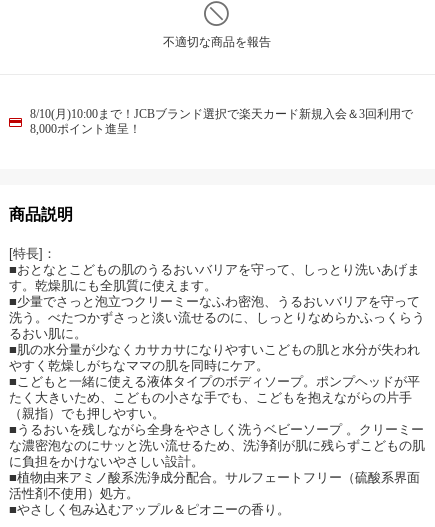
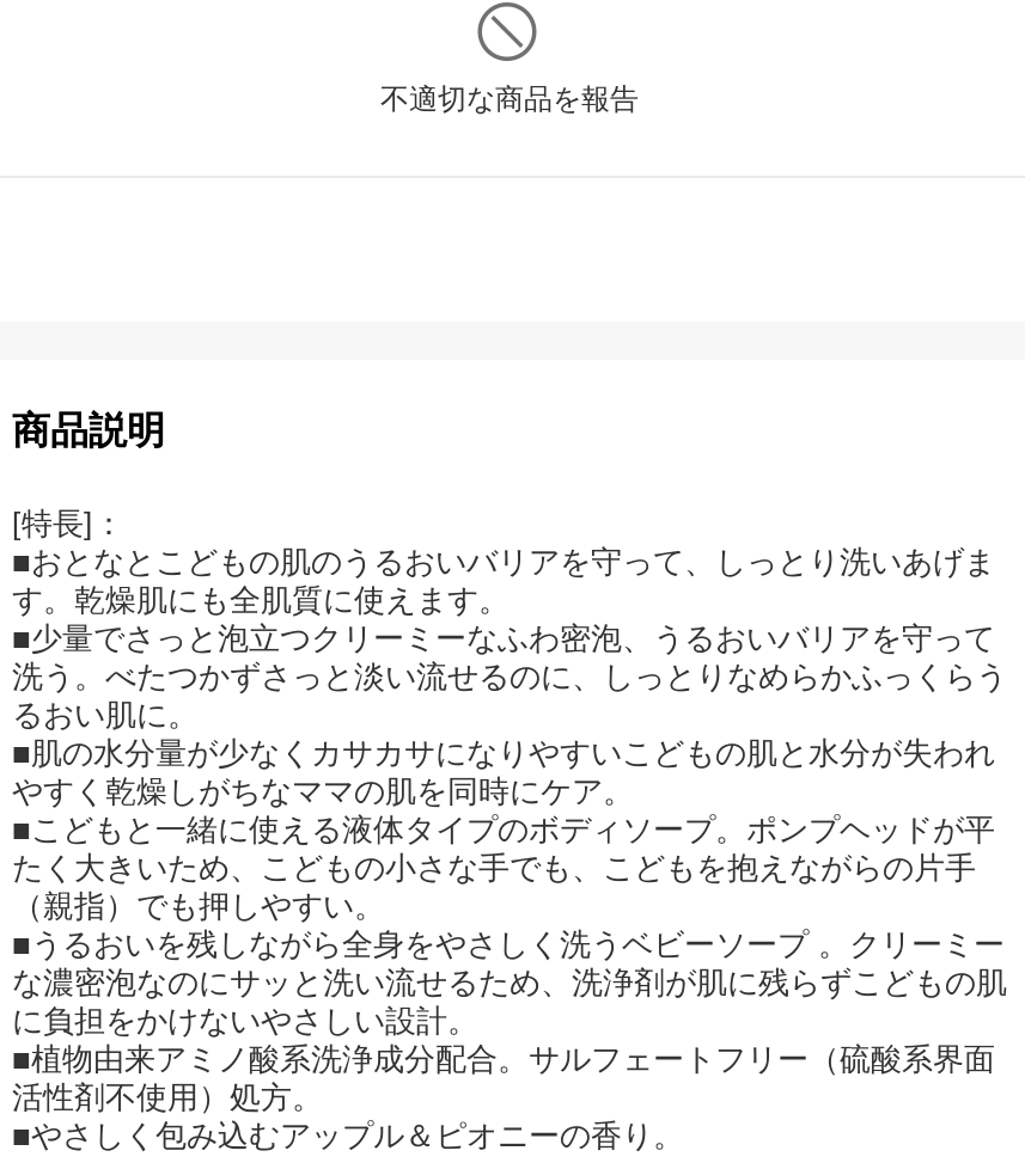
- 8/10(月)10:00まで！JCBブランド選択で楽天カード新規入会＆3回利用で
- 8,000ポイント進呈！
